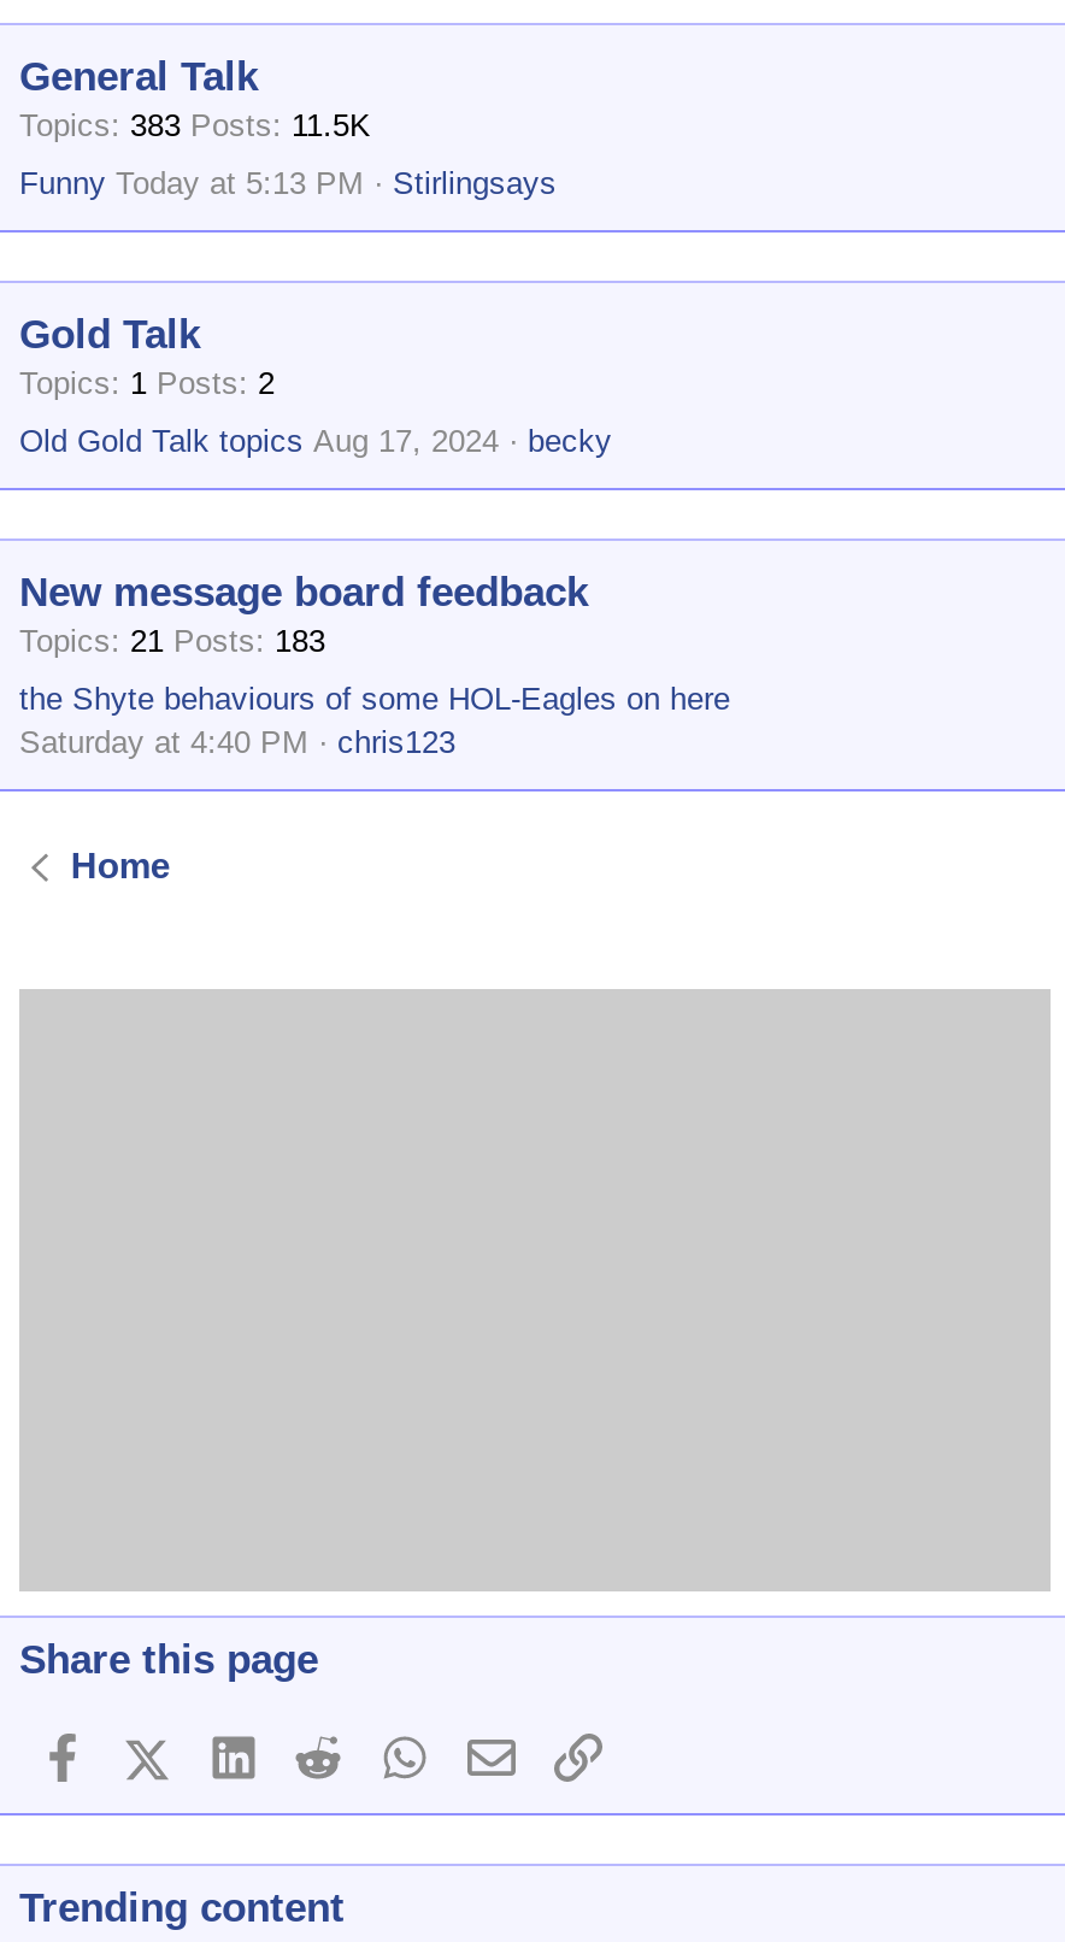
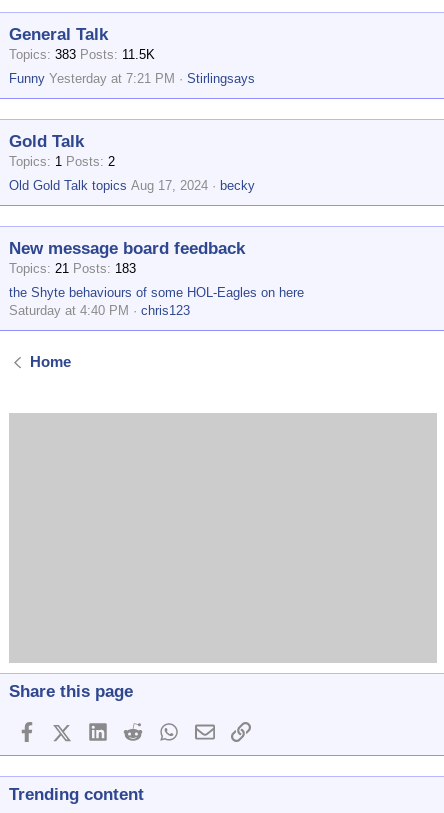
- Funny Today at 5:13 PM
+ Funny Yesterday at 7:21 PM
